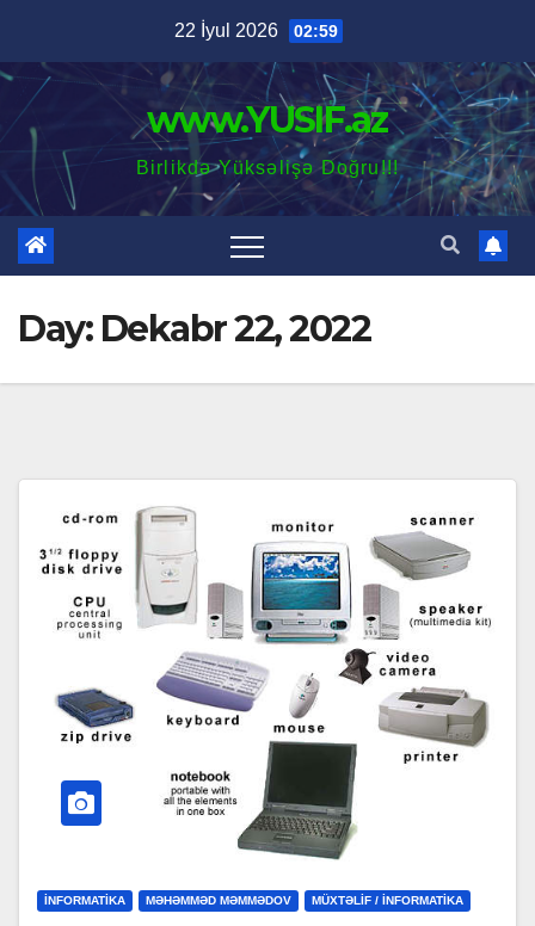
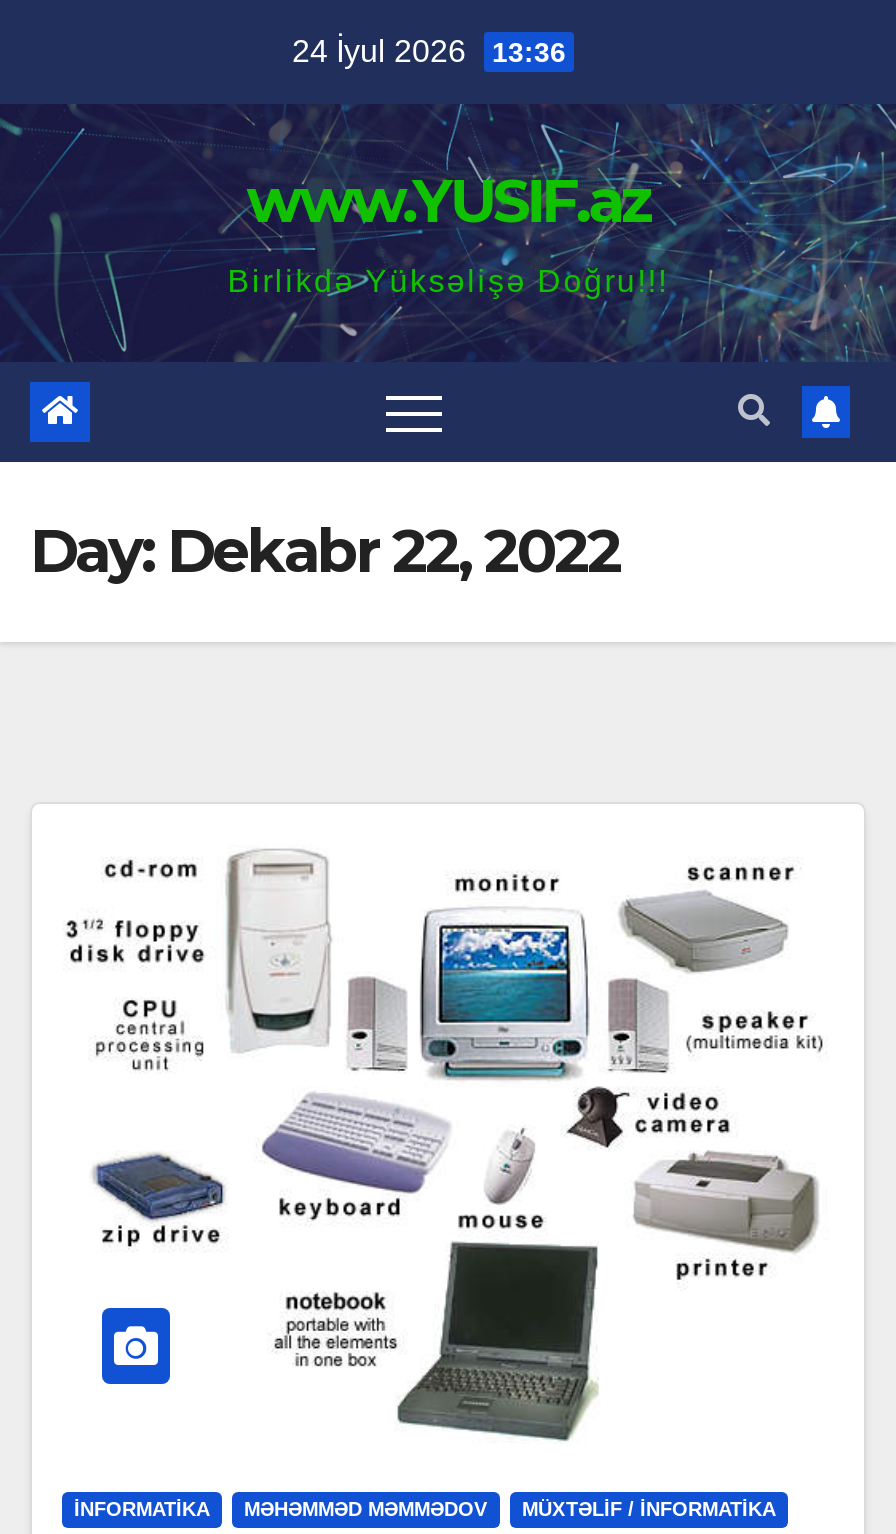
- 22 İyul 2026 02:59
+ 24 İyul 2026 13:36
